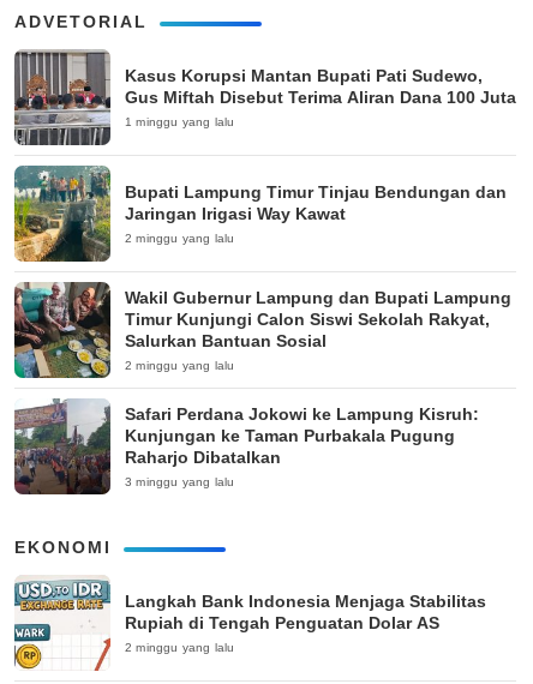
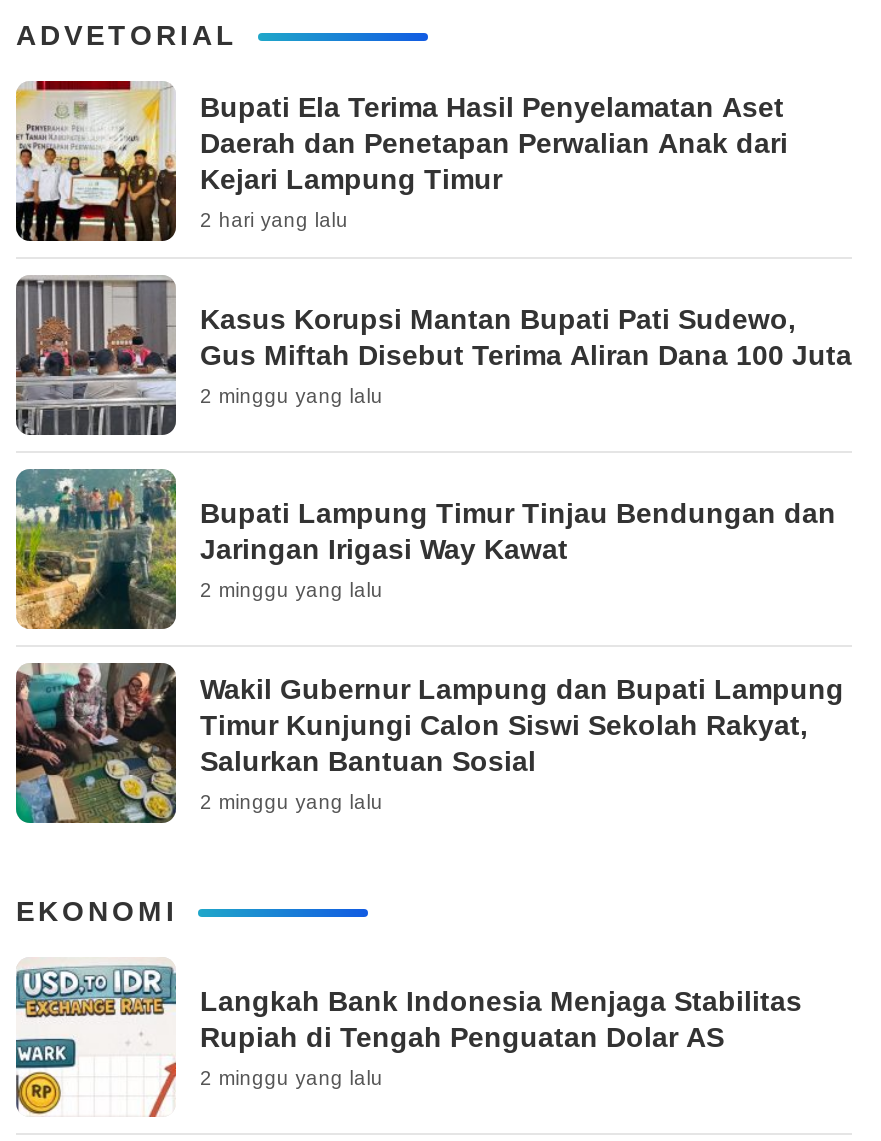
+ [image]
+ Bupati Ela Terima Hasil Penyelamatan Aset
+ Daerah dan Penetapan Perwalian Anak dari
+ Kejari Lampung Timur
+ 2 hari yang lalu

moved down: [image] | Kasus Korupsi Mantan Bupati Pati Sudewo, | Gus Miftah Disebut Terima Aliran Dana 100 Juta

- 1 minggu yang lalu
+ 2 minggu yang lalu

moved down: [image] | Bupati Lampung Timur Tinjau Bendungan dan | Jaringan Irigasi Way Kawat | 2 minggu yang lalu | Wakil Gubernur Lampung dan Bupati Lampung | Timur Kunjungi Calon Siswi Sekolah Rakyat, | Salurkan Bantuan Sosial | 2 minggu yang lalu

- [image]
- Safari Perdana Jokowi ke Lampung Kisruh:
- Kunjungan ke Taman Purbakala Pugung
- Raharjo Dibatalkan
- 3 minggu yang lalu
